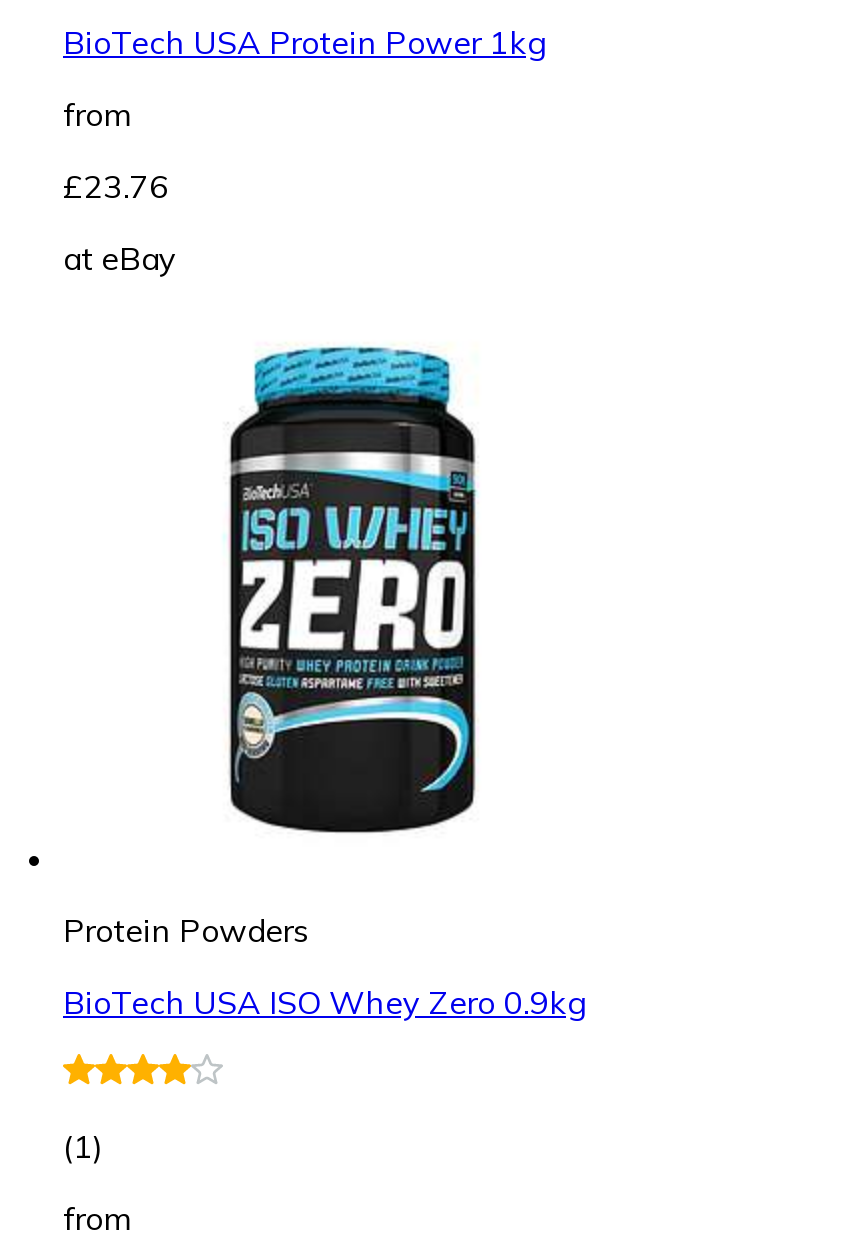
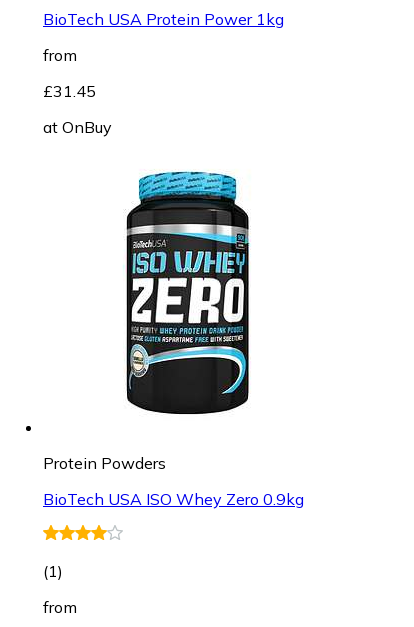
- £23.76
+ £31.45

- at eBay
+ at OnBuy
